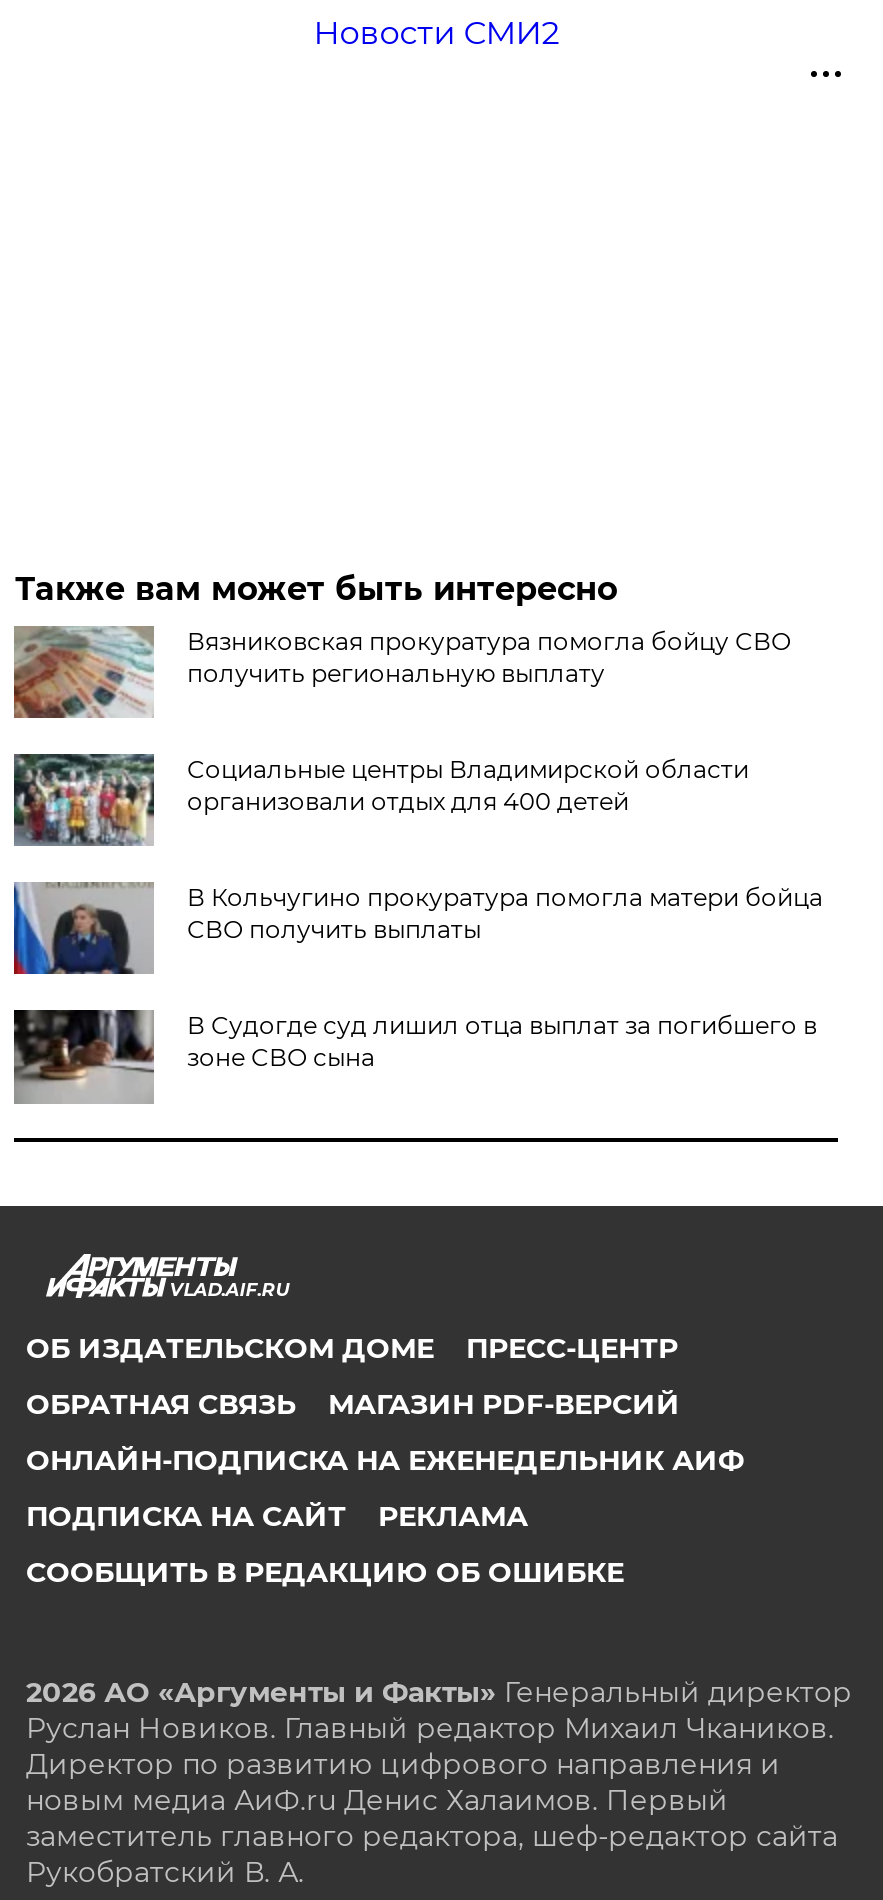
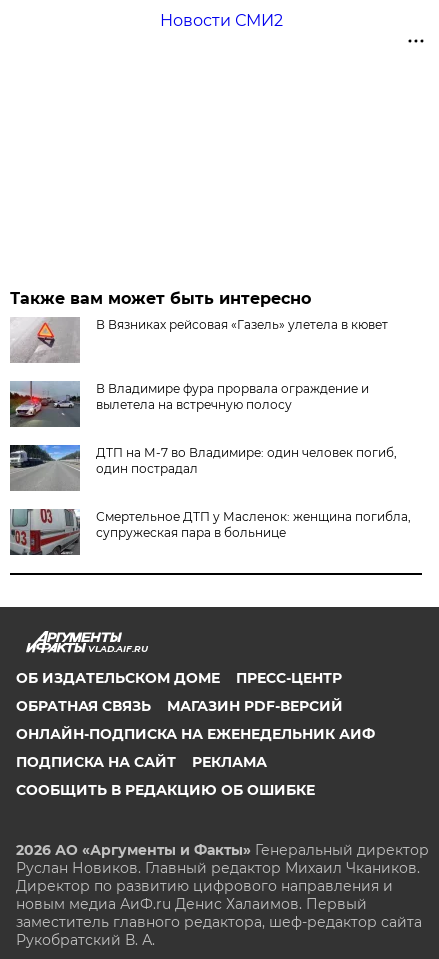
- [image]
- Вязниковская прокуратура помогла бойцу СВО
- получить региональную выплату
+ [image]
+ В Вязниках рейсовая «Газель» улетела в кювет

- [image]
- Социальные центры Владимирской области
- организовали отдых для 400 детей
+ [image]
+ В Владимире фура прорвала ограждение и
+ вылетела на встречную полосу

- [image]
- В Кольчугино прокуратура помогла матери бойца
- СВО получить выплаты
+ [image]
+ ДТП на М-7 во Владимире: один человек погиб,
+ один пострадал

- [image]
- В Судогде суд лишил отца выплат за погибшего в
- зоне СВО сына
+ [image]
+ Смертельное ДТП у Масленок: женщина погибла,
+ супружеская пара в больнице
